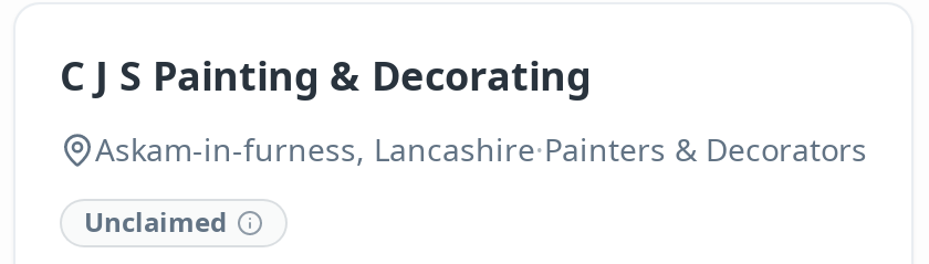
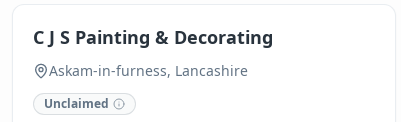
- Askam-in-furness, Lancashire·Painters & Decorators
+ Askam-in-furness, Lancashire
